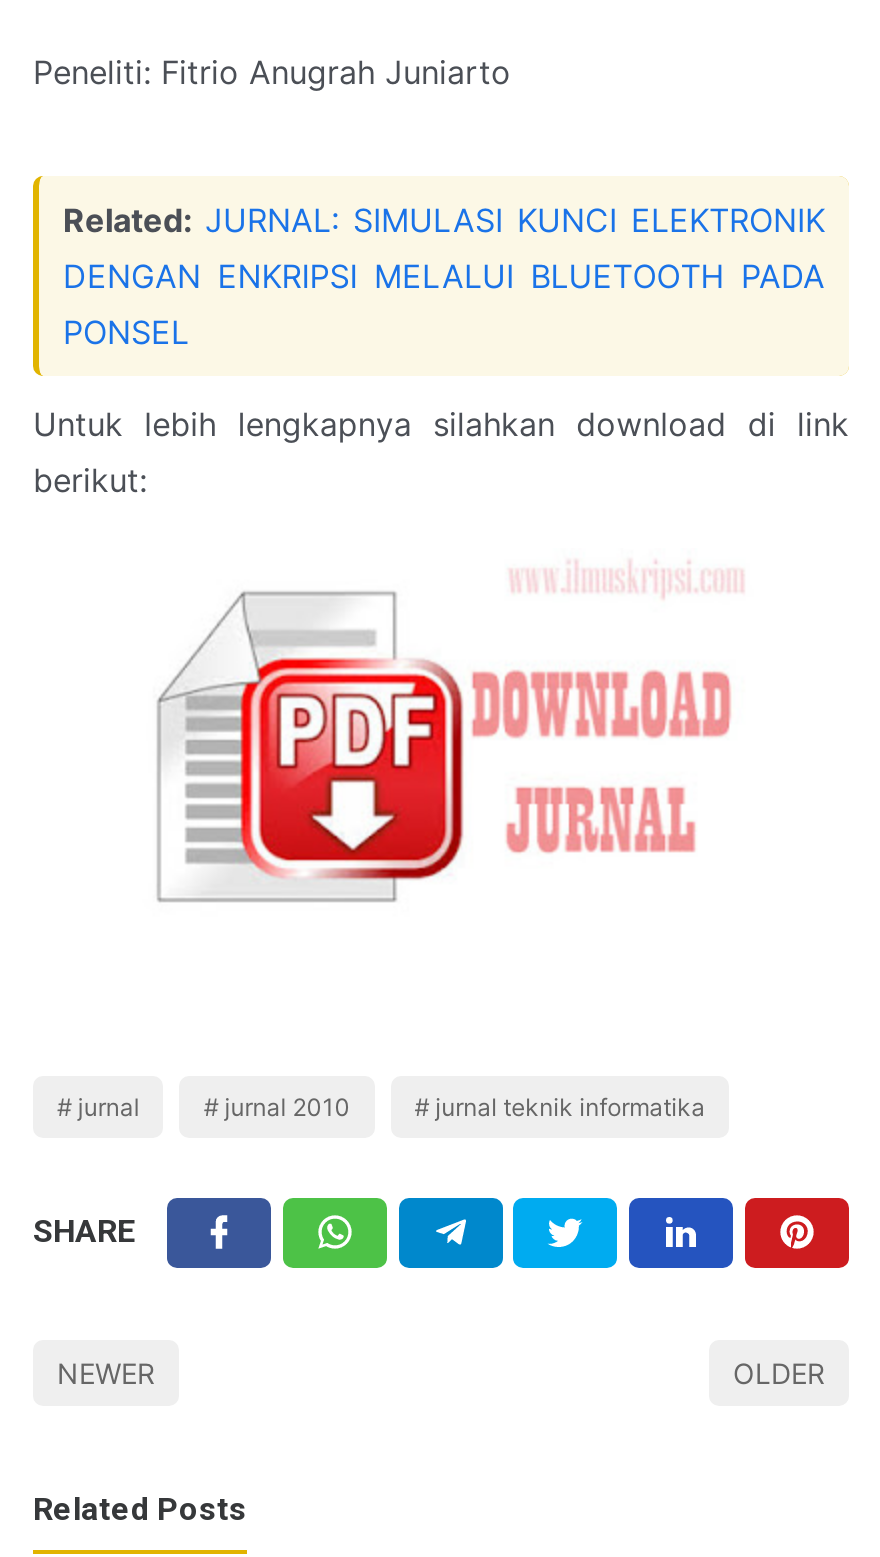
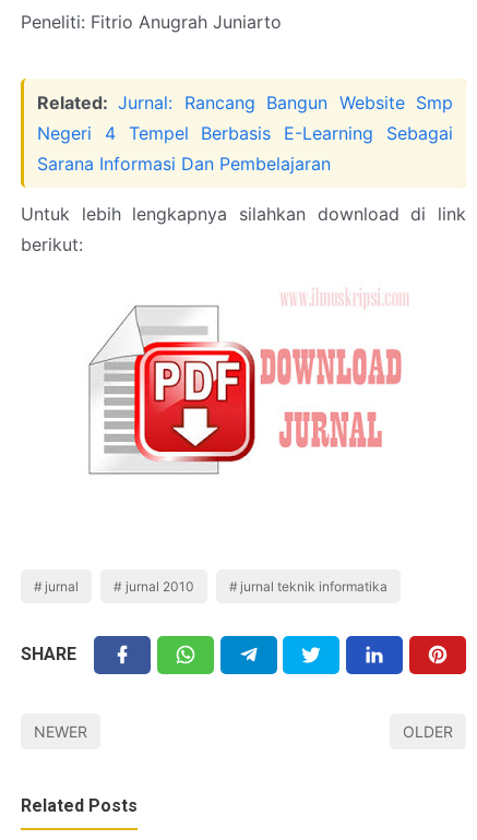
- Related: JURNAL: SIMULASI KUNCI ELEKTRONIK
- DENGAN ENKRIPSI MELALUI BLUETOOTH PADA
- PONSEL
+ Related: Jurnal: Rancang Bangun Website Smp
+ Negeri 4 Tempel Berbasis E-Learning Sebagai
+ Sarana Informasi Dan Pembelajaran
